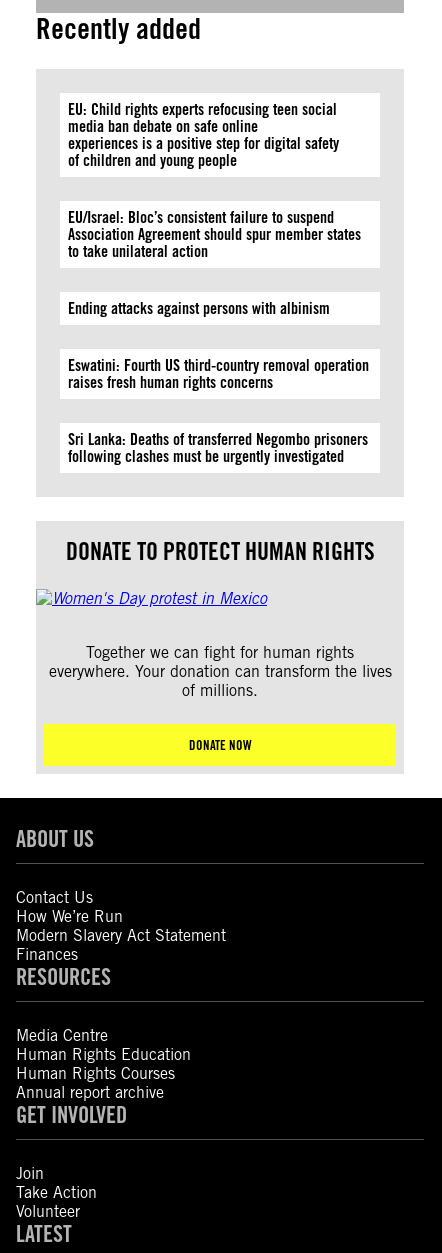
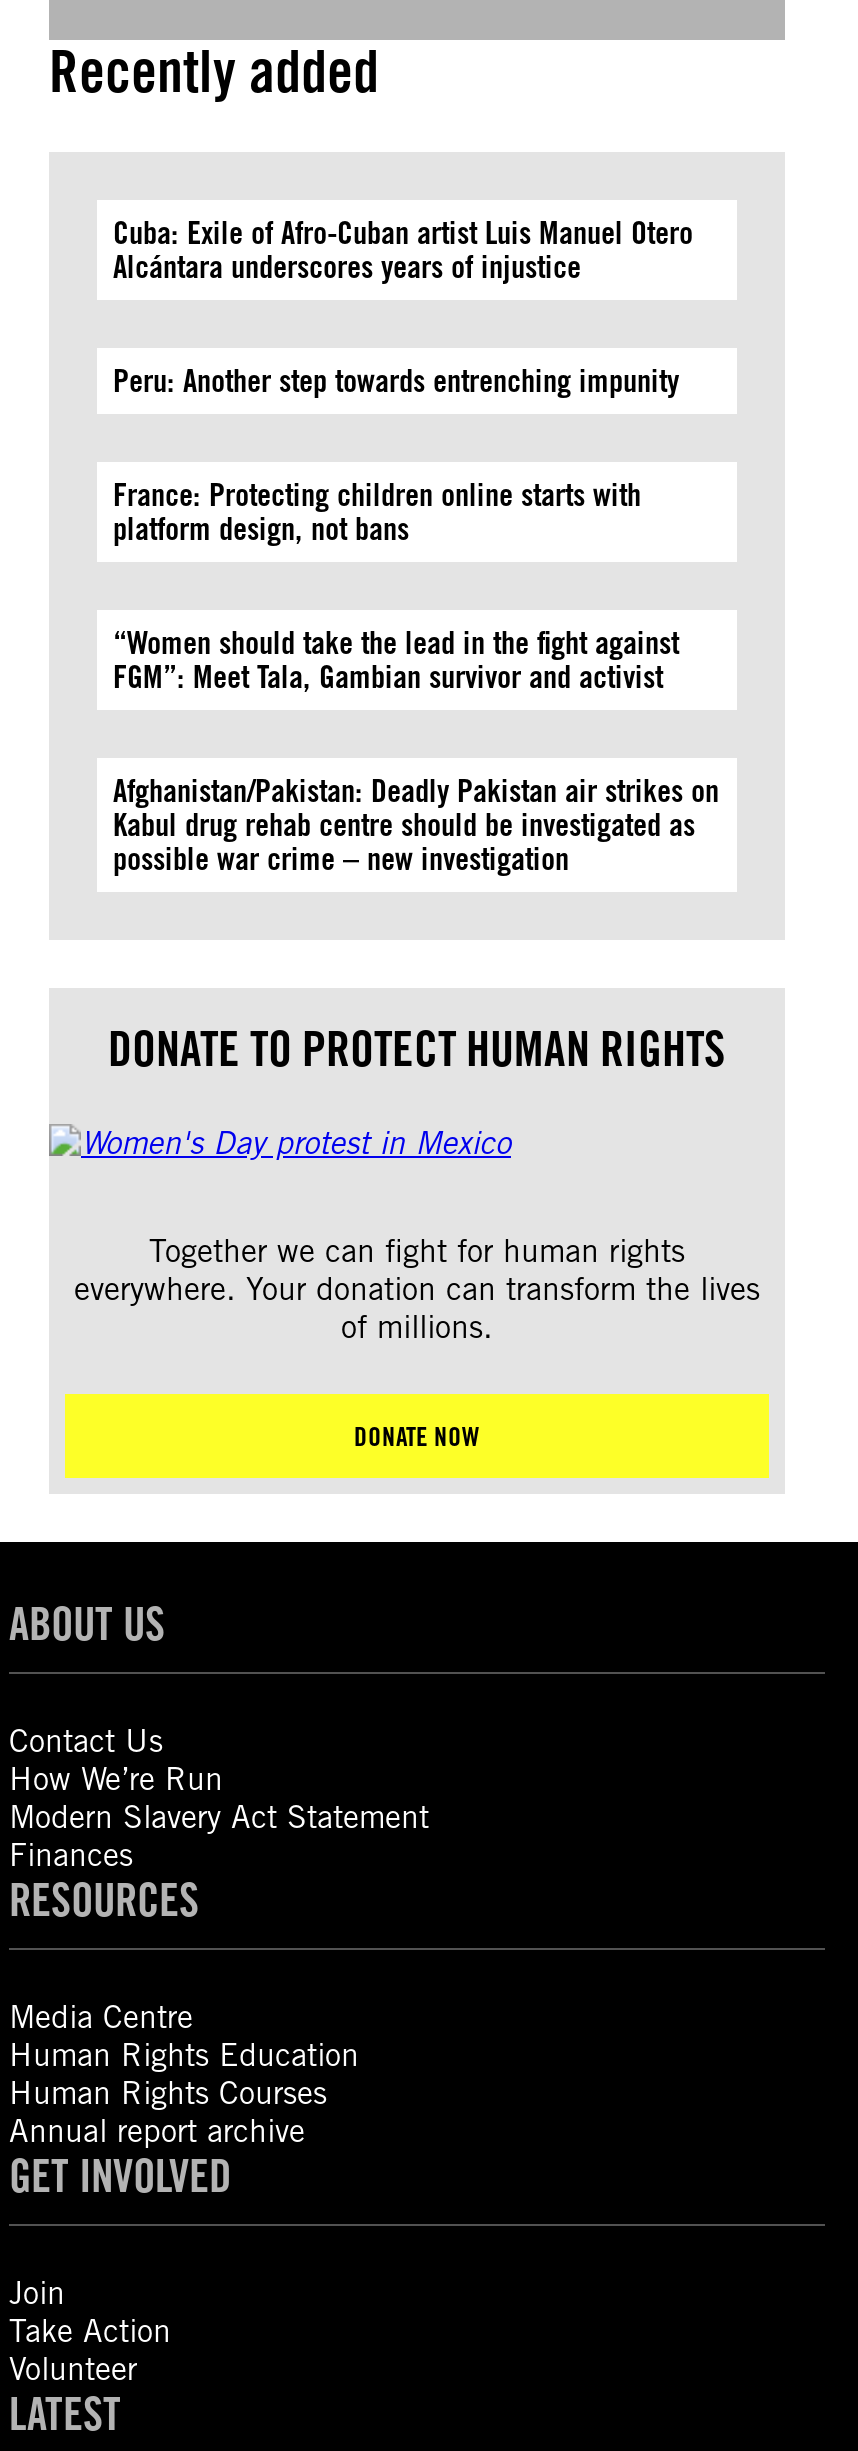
- EU: Child rights experts refocusing teen social
- media ban debate on safe online
- experiences is a positive step for digital safety
- of children and young people
+ Cuba: Exile of Afro-Cuban artist Luis Manuel Otero
+ Alcántara underscores years of injustice

- EU/Israel: Bloc’s consistent failure to suspend
- Association Agreement should spur member states
- to take unilateral action
+ Peru: Another step towards entrenching impunity

- Ending attacks against persons with albinism
+ France: Protecting children online starts with
+ platform design, not bans

- Eswatini: Fourth US third-country removal operation
- raises fresh human rights concerns
+ “Women should take the lead in the fight against
+ FGM”: Meet Tala, Gambian survivor and activist

- Sri Lanka: Deaths of transferred Negombo prisoners
- following clashes must be urgently investigated
+ Afghanistan/Pakistan: Deadly Pakistan air strikes on
+ Kabul drug rehab centre should be investigated as
+ possible war crime – new investigation
